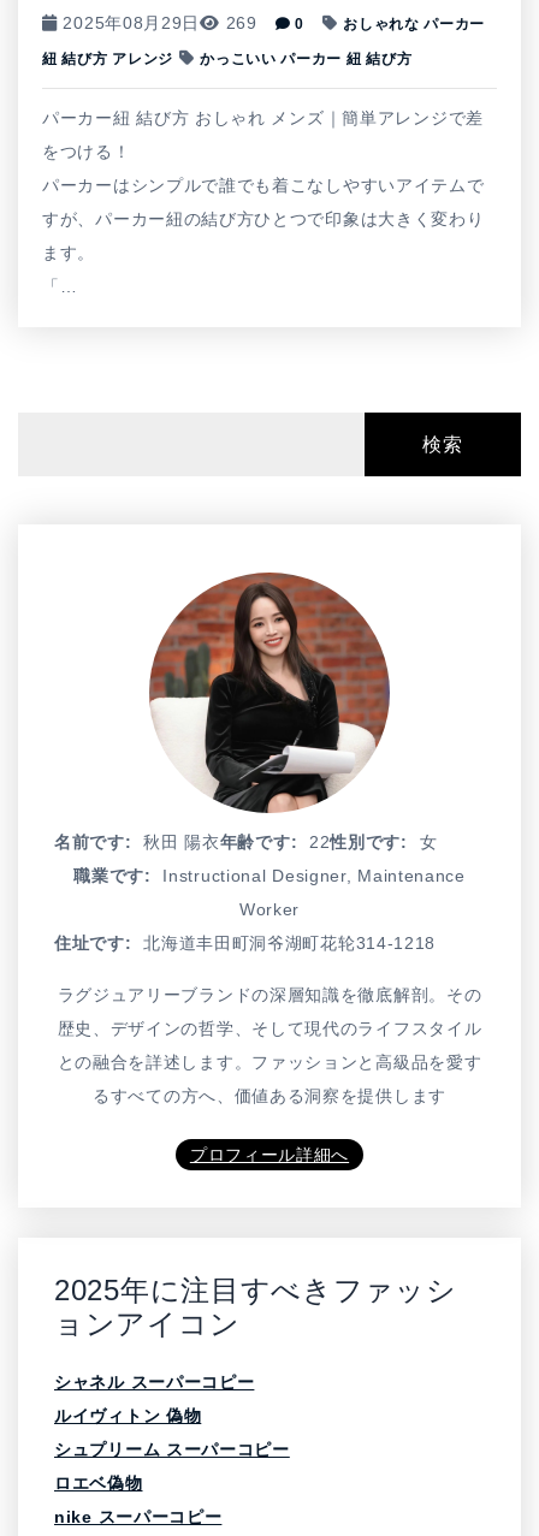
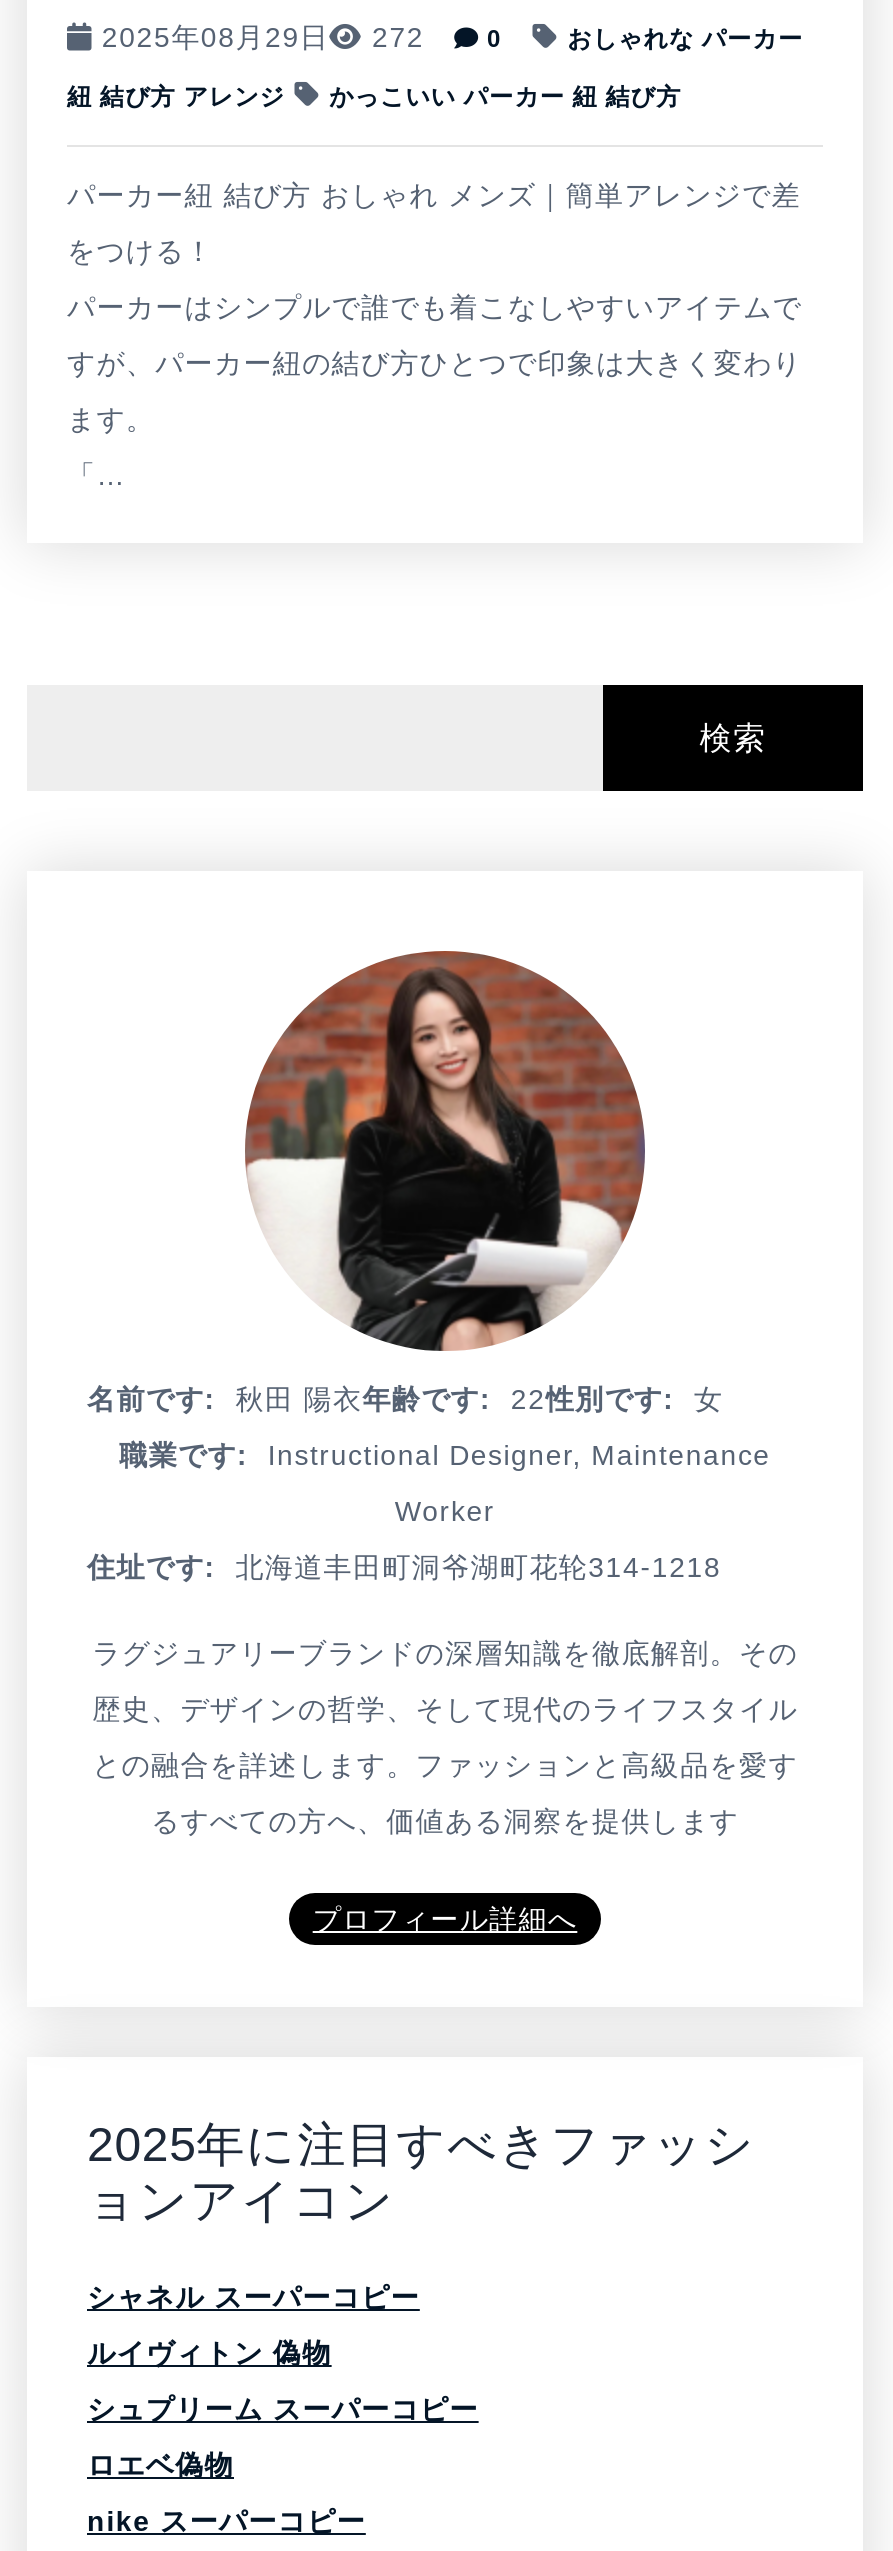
- 2025年08月29日 269 0
+ 2025年08月29日 272 0
